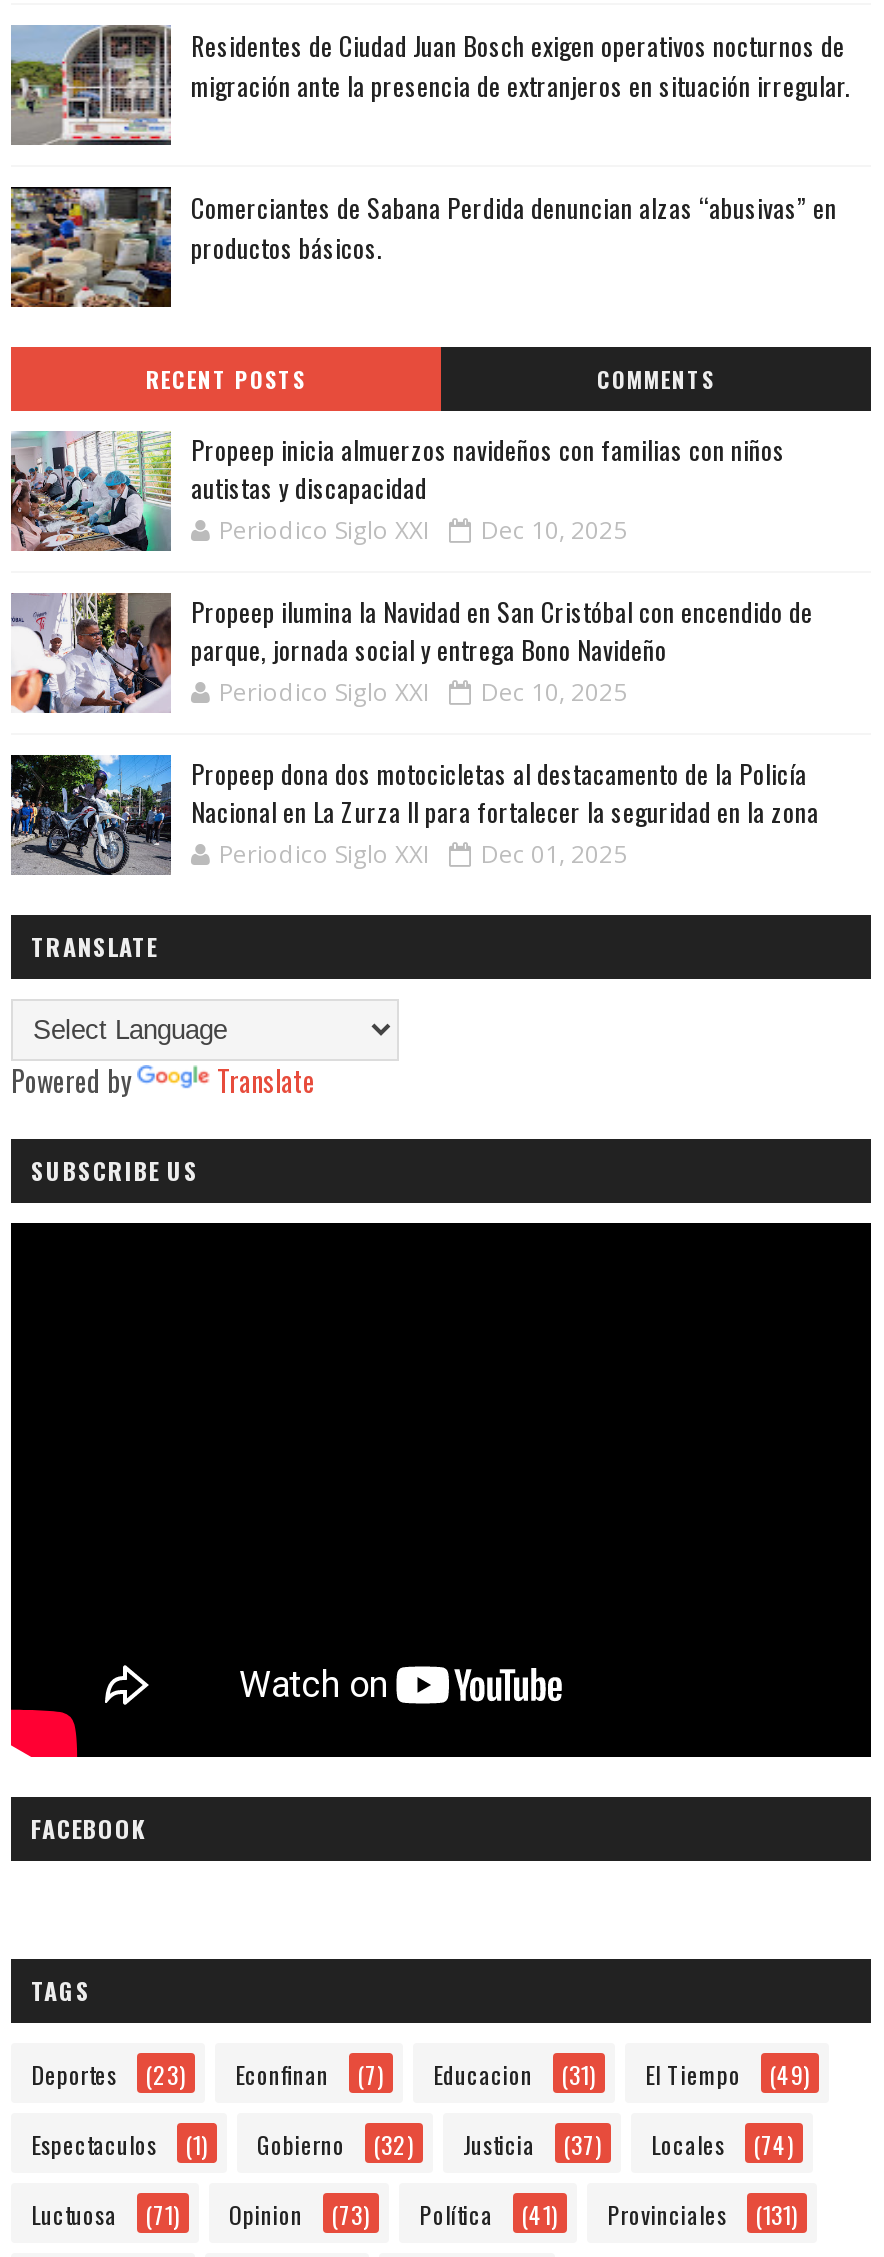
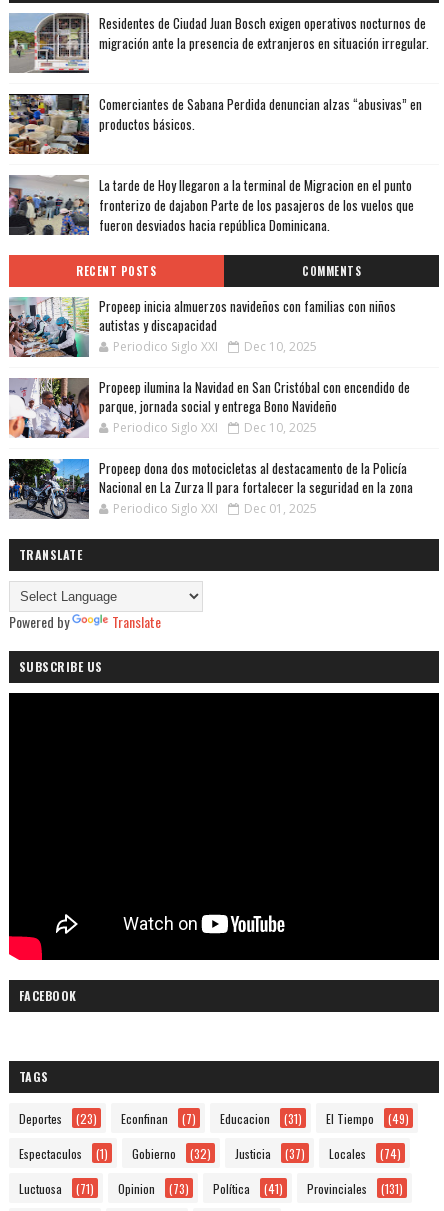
+ [image]
+ La tarde de Hoy llegaron a la terminal de Migracion en el punto
+ fronterizo de dajabon Parte de los pasajeros de los vuelos que
+ fueron desviados hacia república Dominicana.
